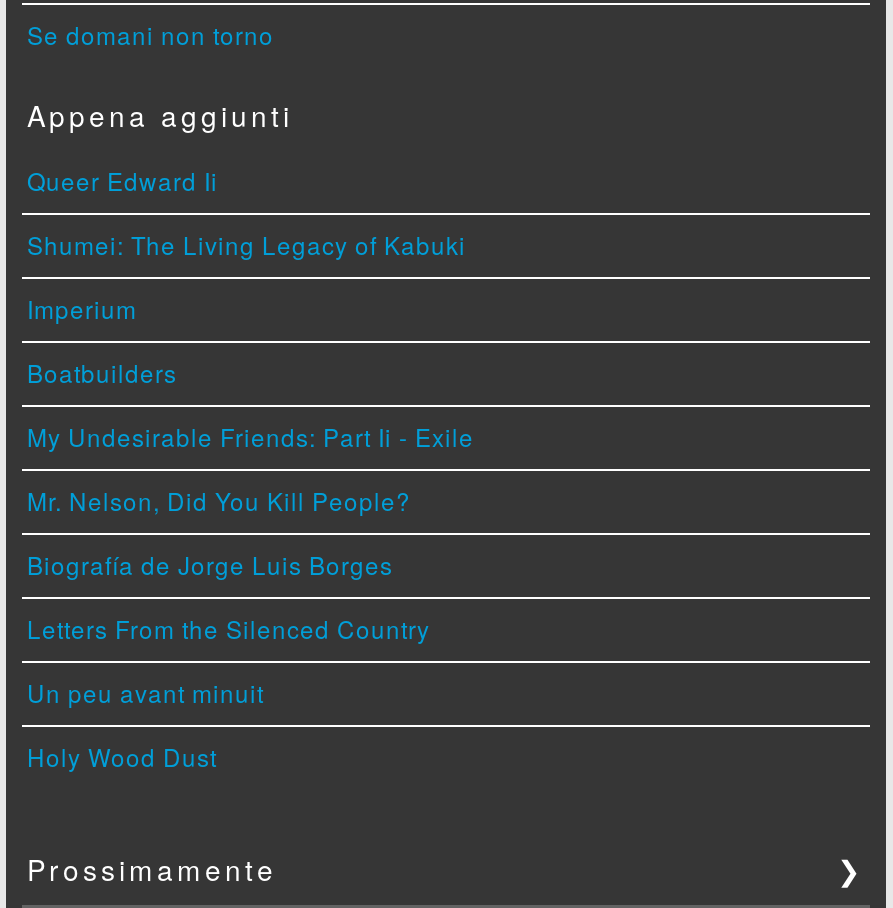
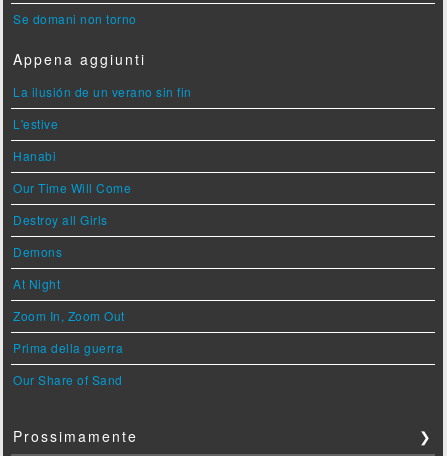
- Queer Edward Ii
+ La ilusión de un verano sin fin

- Shumei: The Living Legacy of Kabuki
+ L'estive

- Imperium
+ Hanabi

- Boatbuilders
+ Our Time Will Come

- My Undesirable Friends: Part Ii - Exile
+ Destroy all Girls

- Mr. Nelson, Did You Kill People?
+ Demons

- Biografía de Jorge Luis Borges
+ At Night

- Letters From the Silenced Country
+ Zoom In, Zoom Out

- Un peu avant minuit
+ Prima della guerra

- Holy Wood Dust
+ Our Share of Sand
